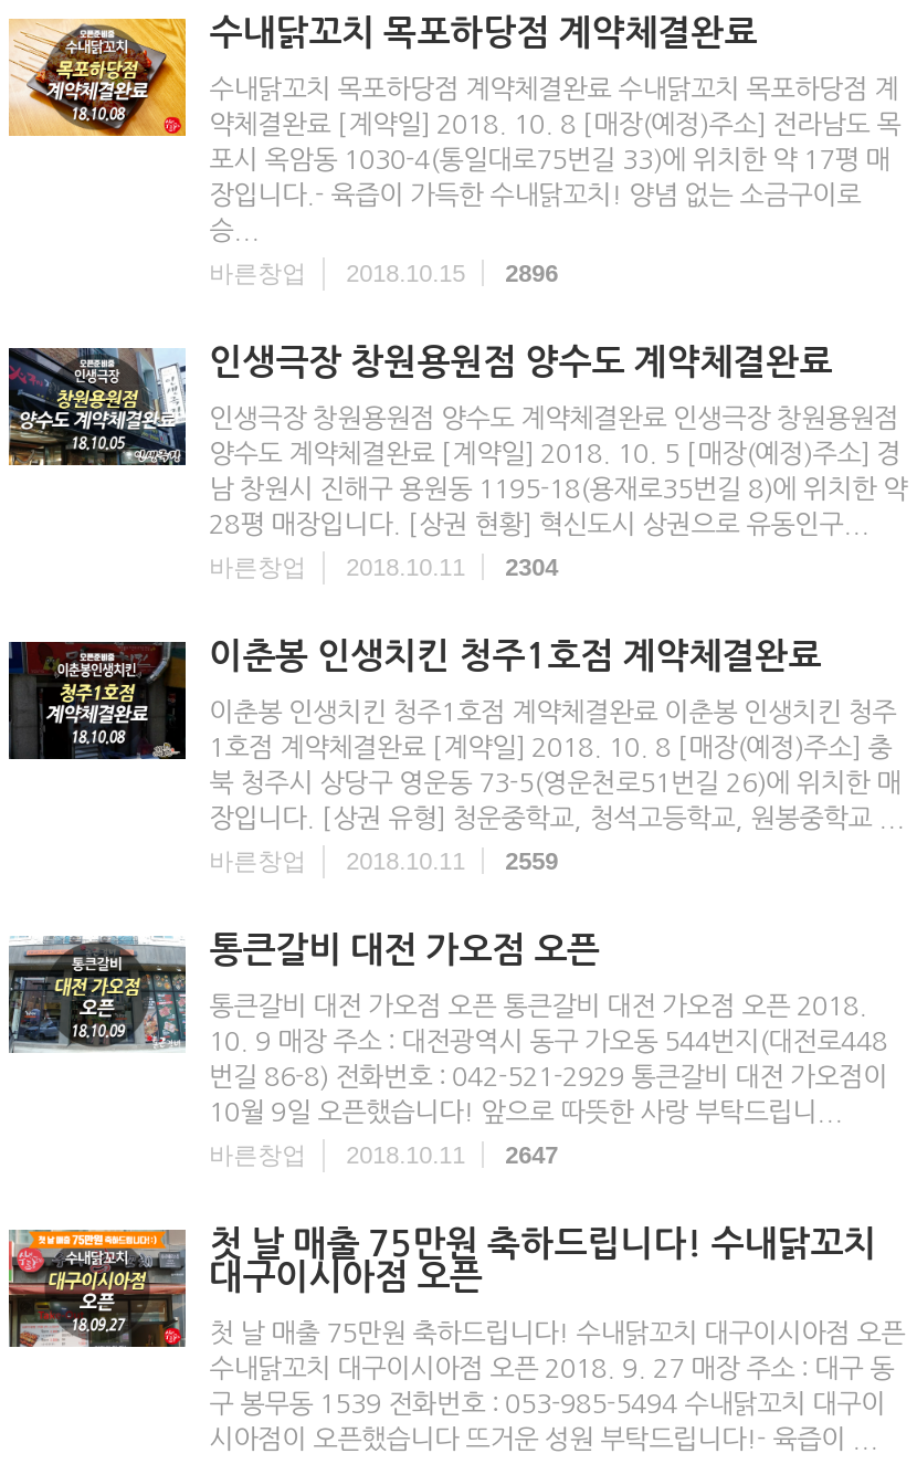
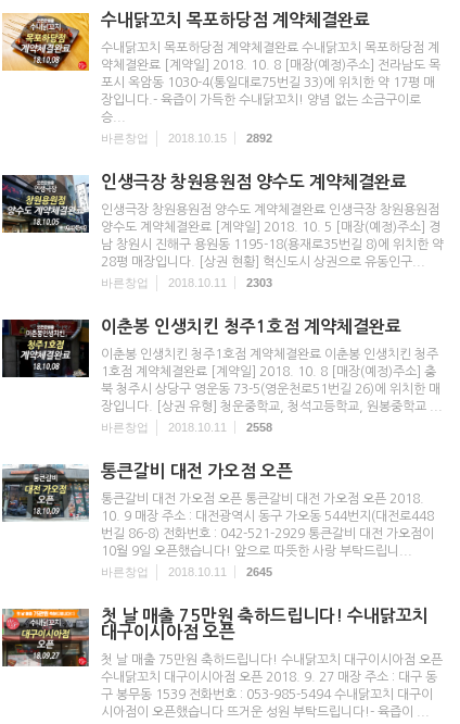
- 바른창업 2018.10.15 2896
+ 바른창업 2018.10.15 2892

- 바른창업 2018.10.11 2304
+ 바른창업 2018.10.11 2303

- 바른창업 2018.10.11 2559
+ 바른창업 2018.10.11 2558

- 바른창업 2018.10.11 2647
+ 바른창업 2018.10.11 2645
